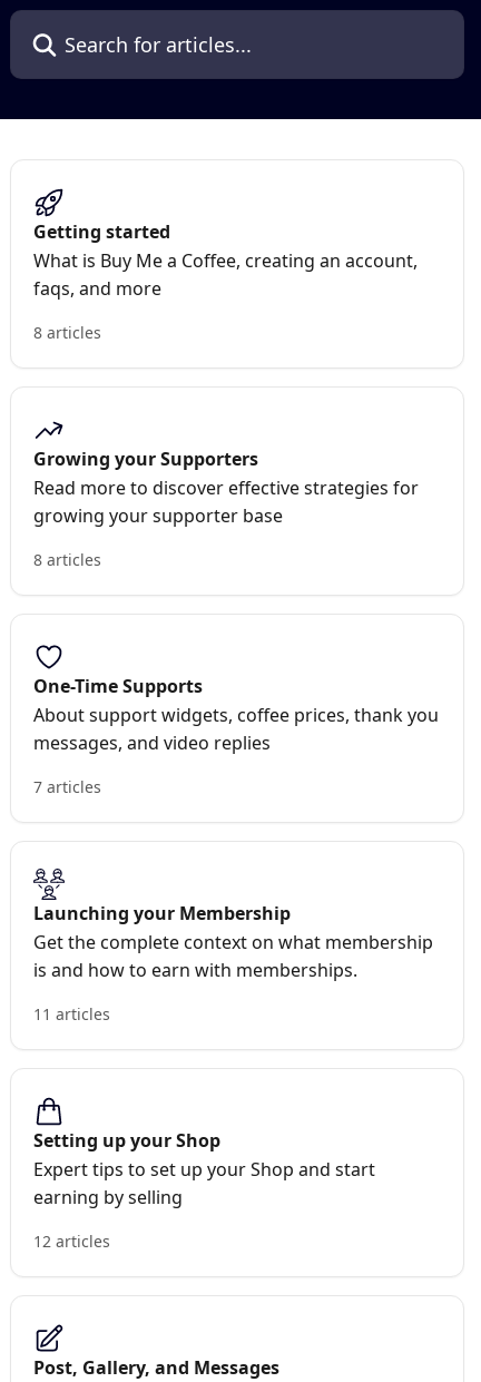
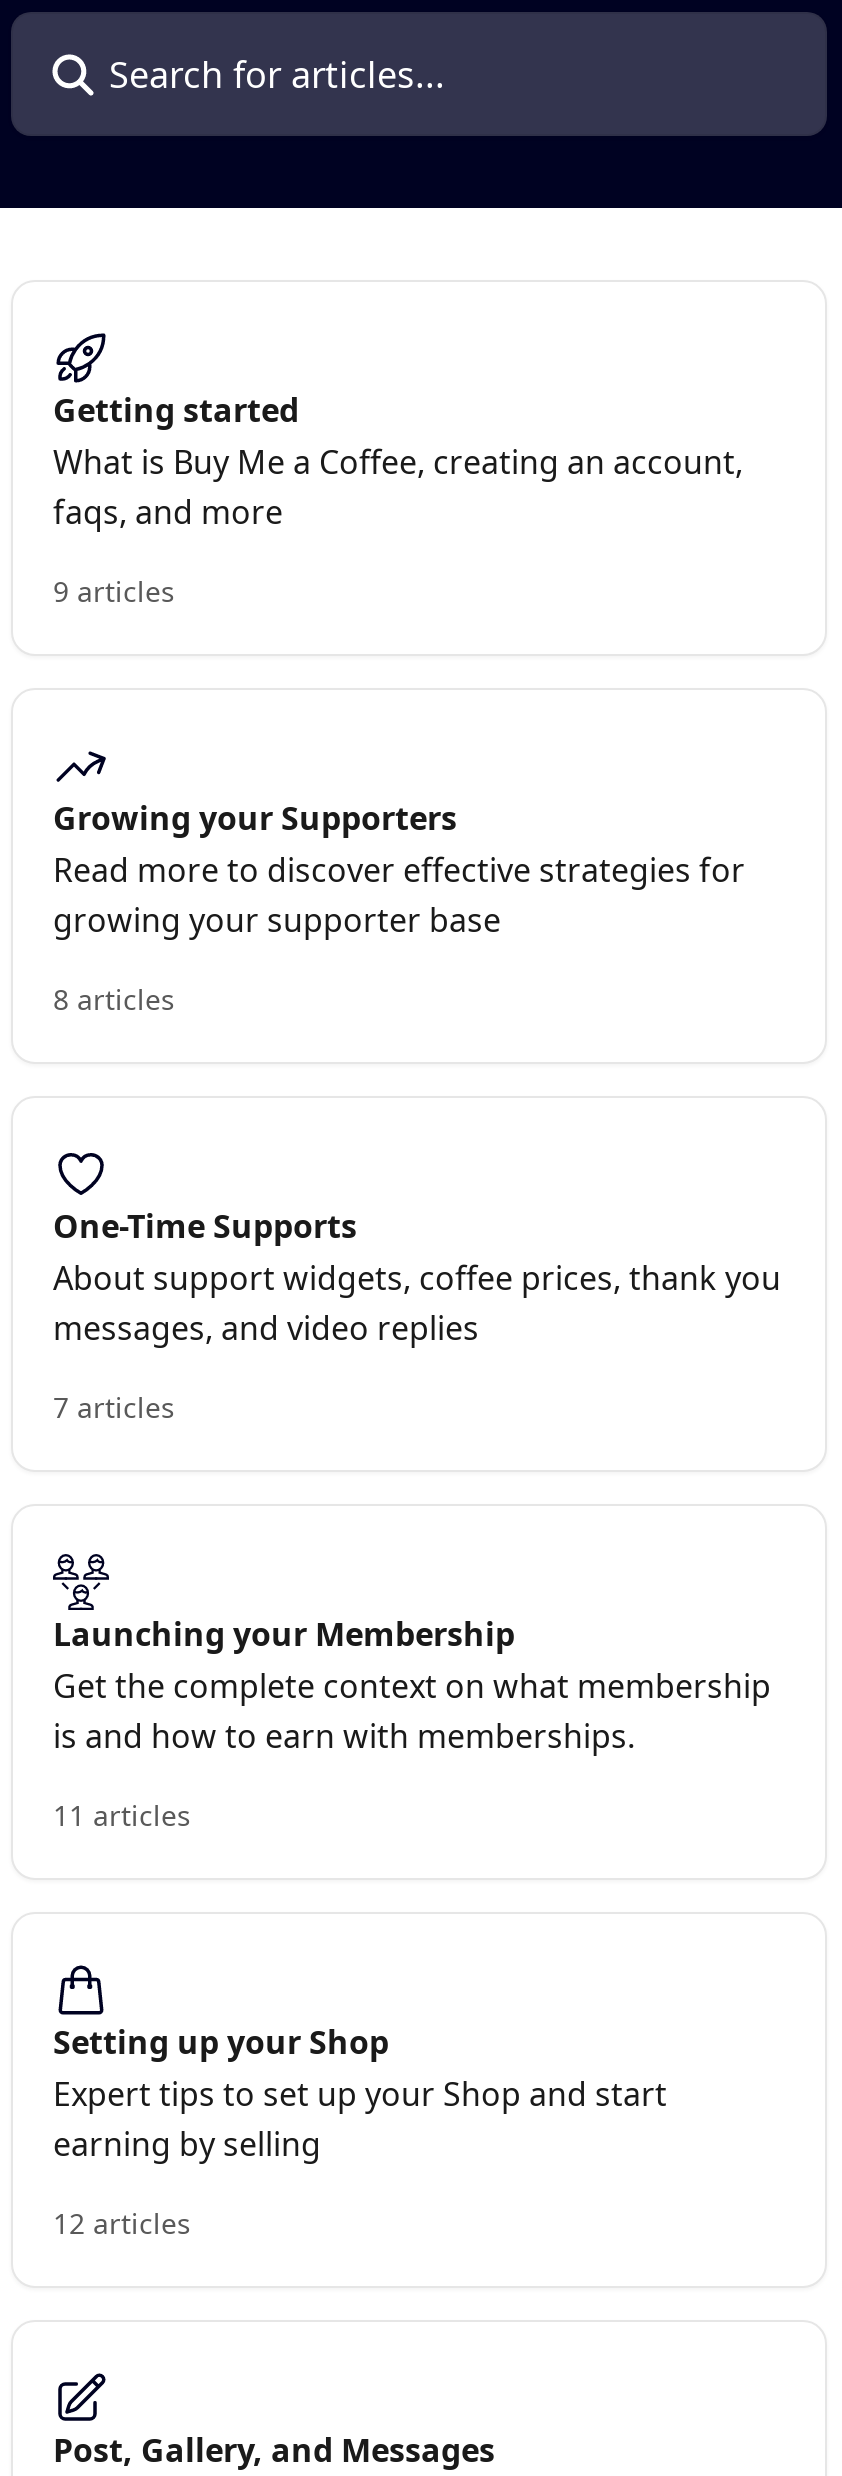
- 8 articles
+ 9 articles
